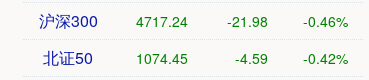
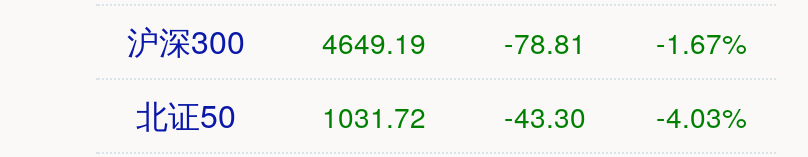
- 4717.24
+ 4649.19

- -21.98
+ -78.81

- -0.46%
+ -1.67%

- 1074.45
+ 1031.72

- -4.59
+ -43.30

- -0.42%
+ -4.03%
